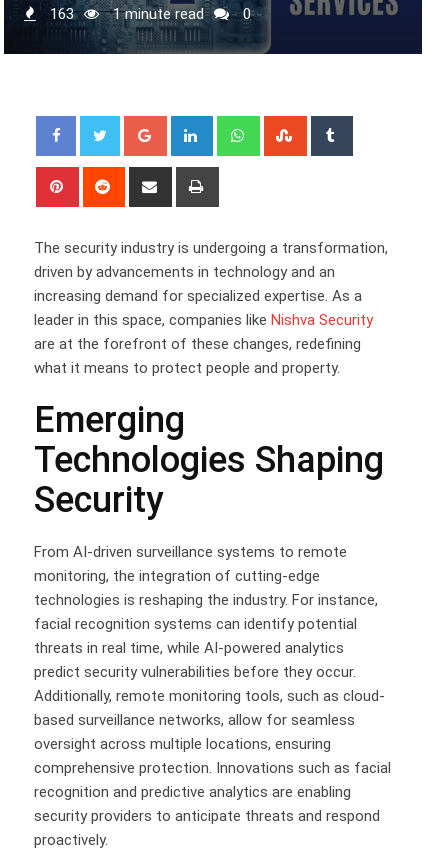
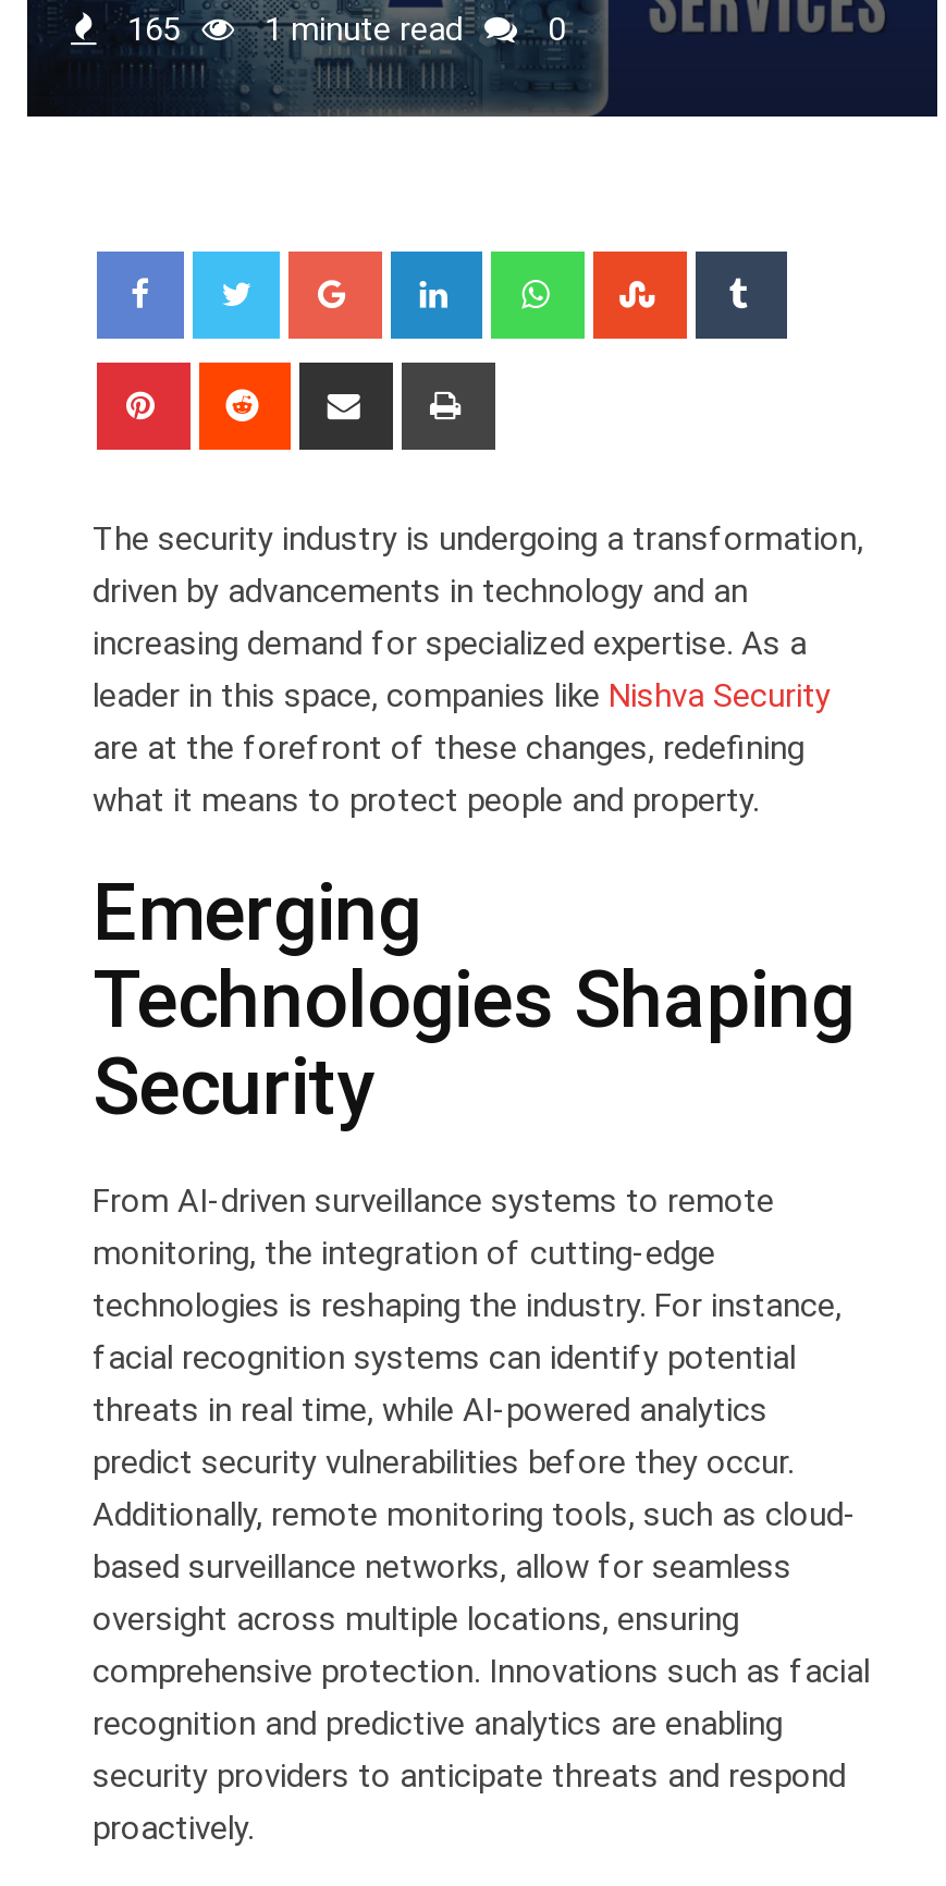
- 163 1 minute read 0
+ 165 1 minute read 0
